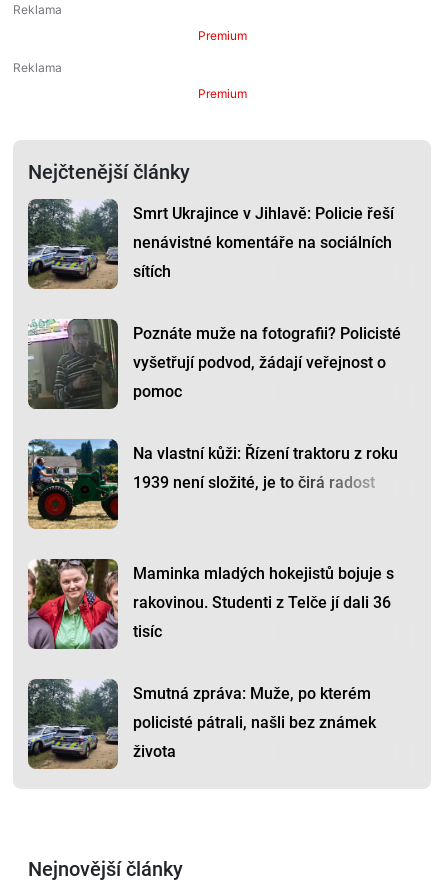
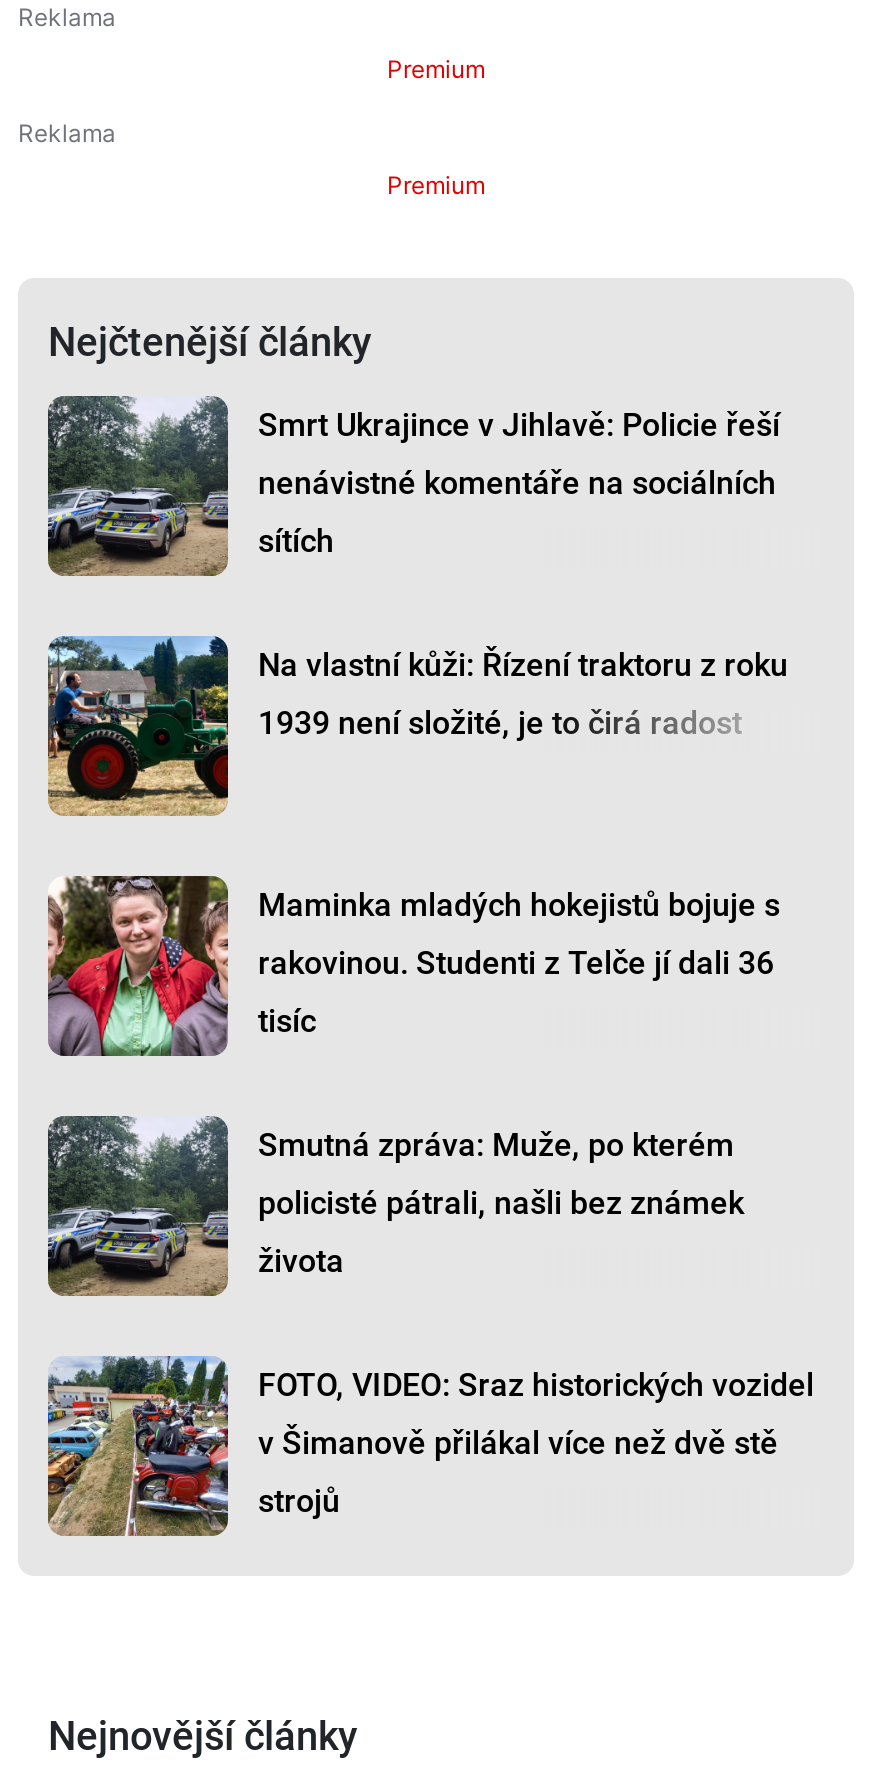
- [image]
- Poznáte muže na fotografii? Policisté
- vyšetřují podvod, žádají veřejnost o
- pomoc

moved up: [image] | Na vlastní kůži: Řízení traktoru z roku | Maminka mladých hokejistů bojuje s | rakovinou. Studenti z Telče jí dali 36 | tisíc | Smutná zpráva: Muže, po kterém | policisté pátrali, našli bez známek | života

+ [image]
+ FOTO, VIDEO: Sraz historických vozidel
+ v Šimanově přilákal více než dvě stě
+ strojů
